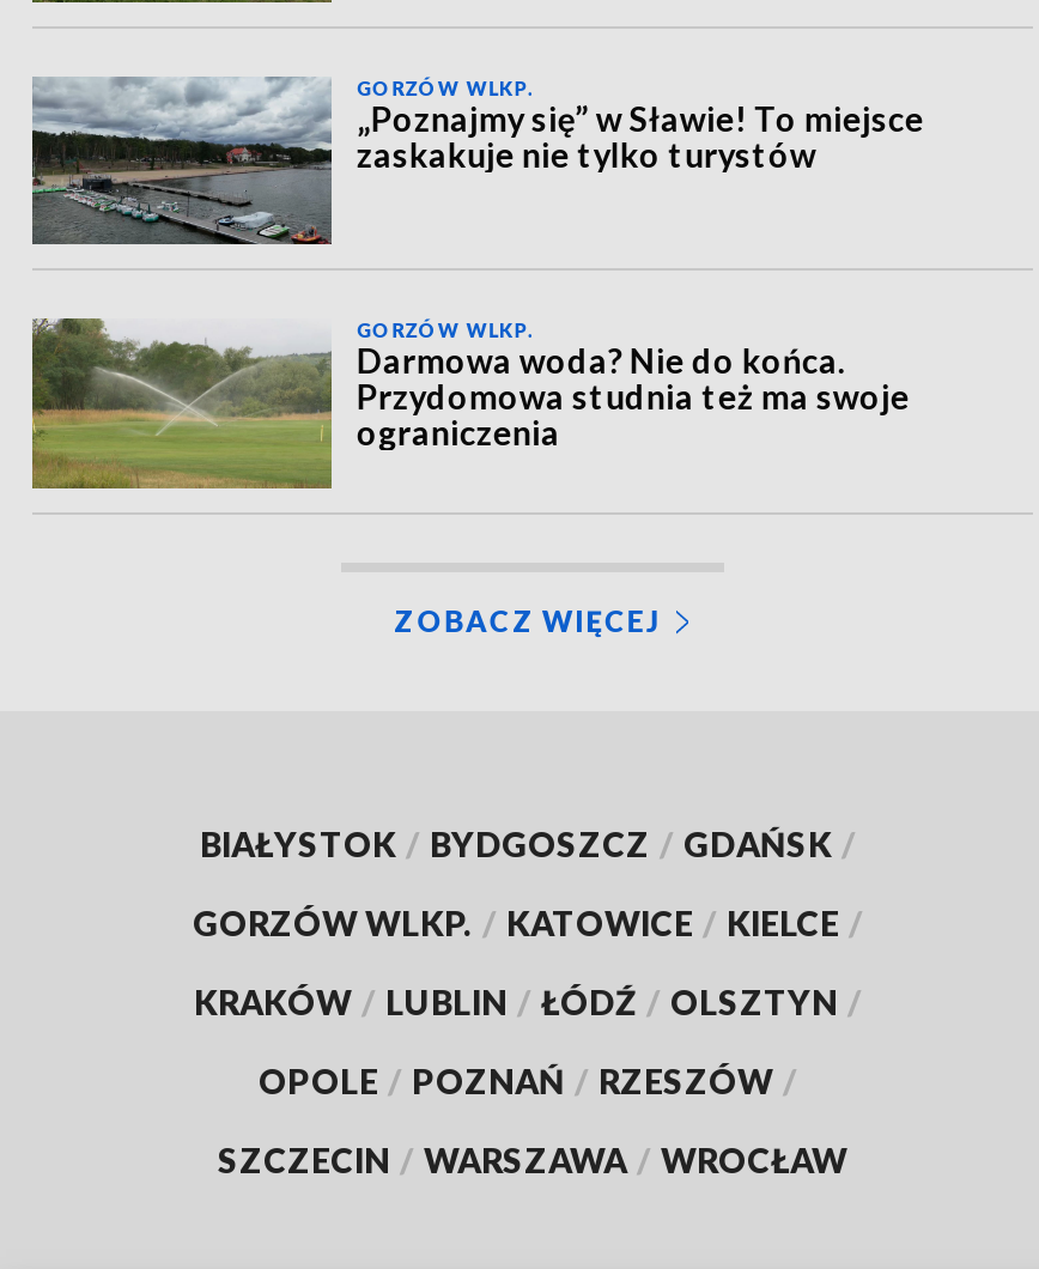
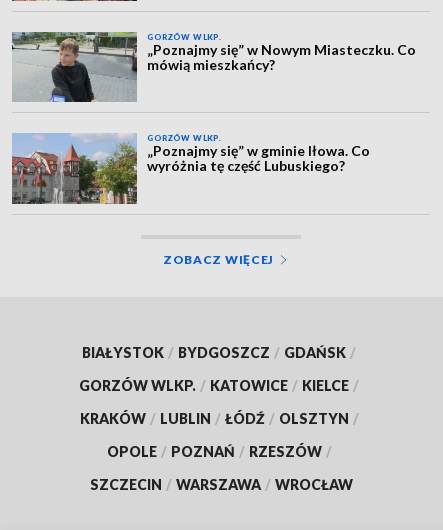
- [image]
- „Poznajmy się” w Sławie! To miejsce
- zaskakuje nie tylko turystów
+ [image]
+ „Poznajmy się” w Nowym Miasteczku. Co
+ mówią mieszkańcy?

- [image]
- Darmowa woda? Nie do końca.
- Przydomowa studnia też ma swoje
- ograniczenia
+ [image]
+ „Poznajmy się” w gminie Iłowa. Co
+ wyróżnia tę część Lubuskiego?
